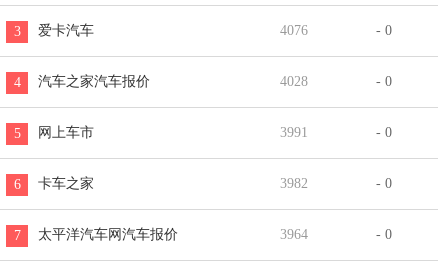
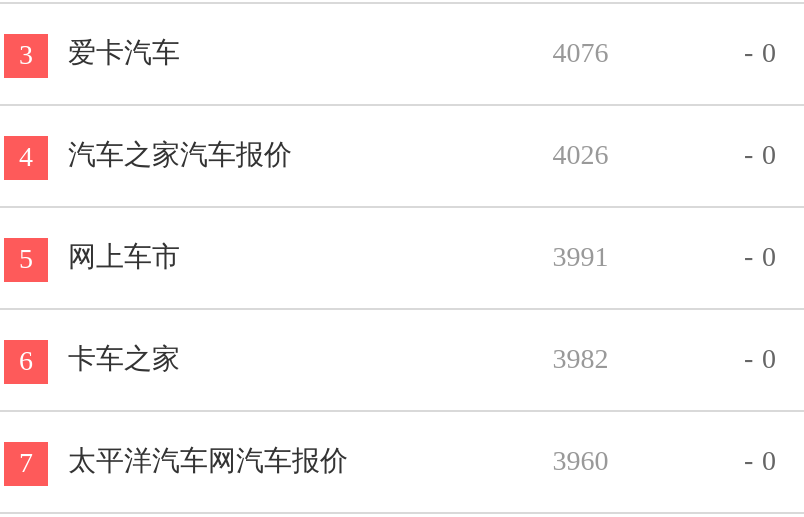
- 4028
+ 4026

- 3964
+ 3960
